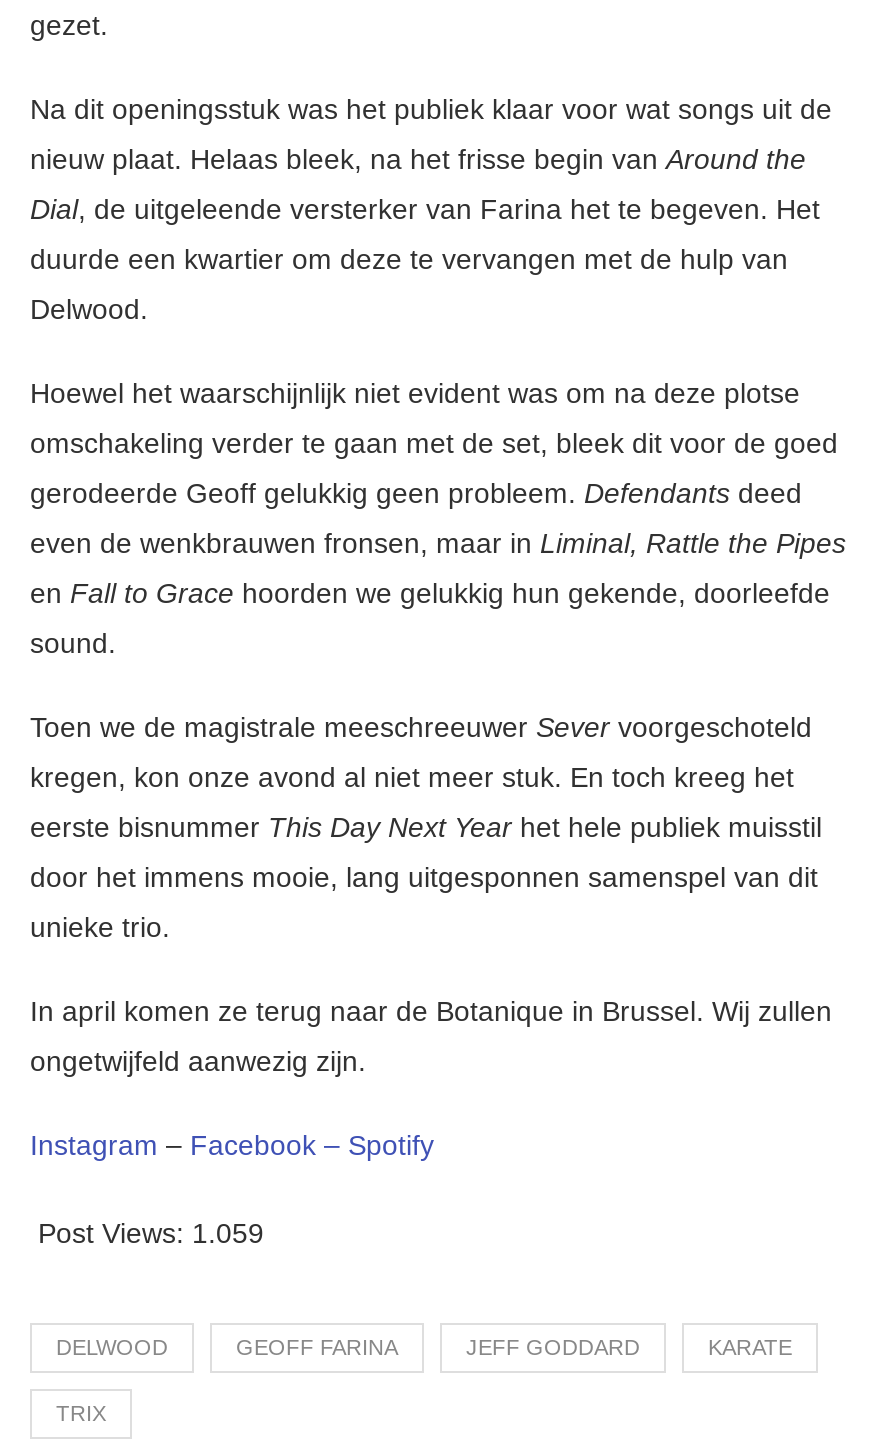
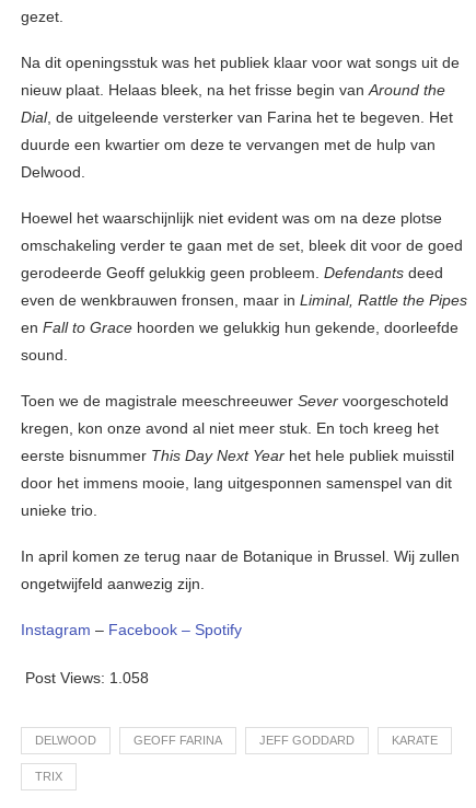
- Post Views: 1.059
+ Post Views: 1.058
